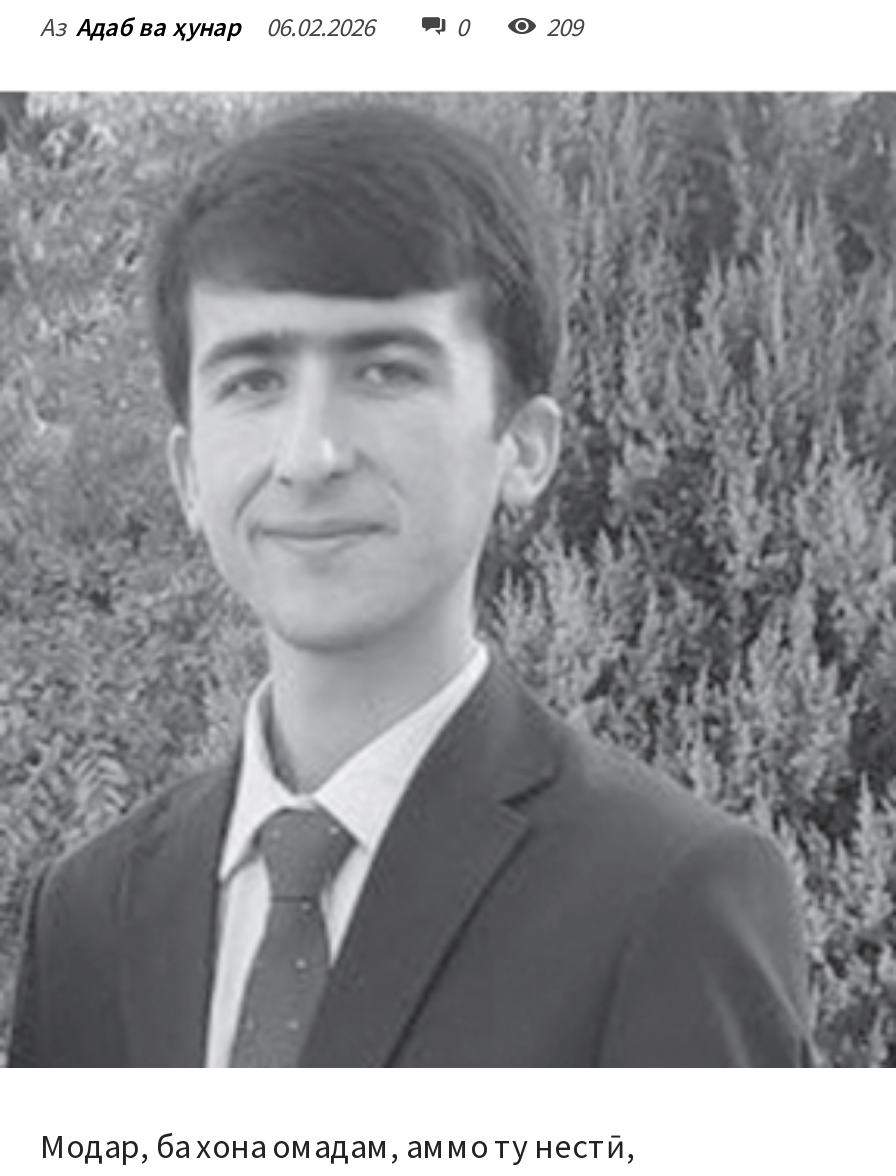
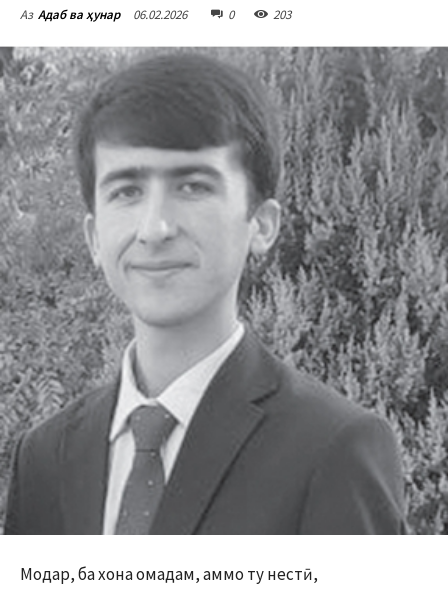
- 209
+ 203
